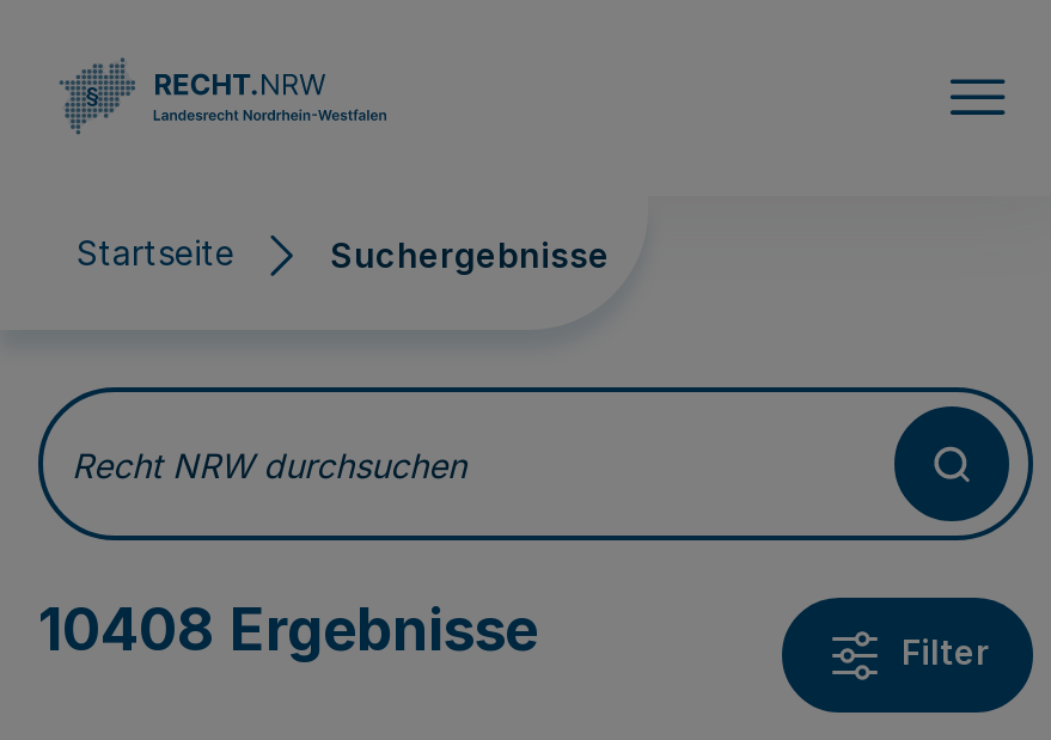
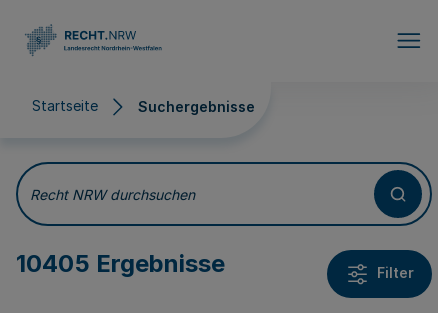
- 10408 Ergebnisse
+ 10405 Ergebnisse
